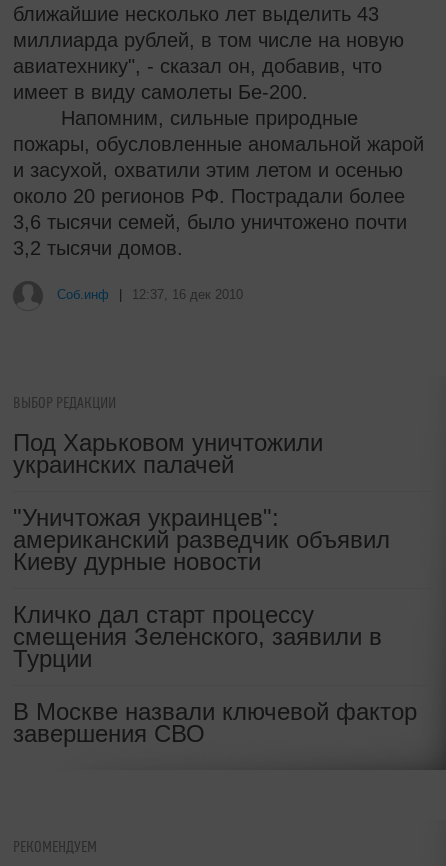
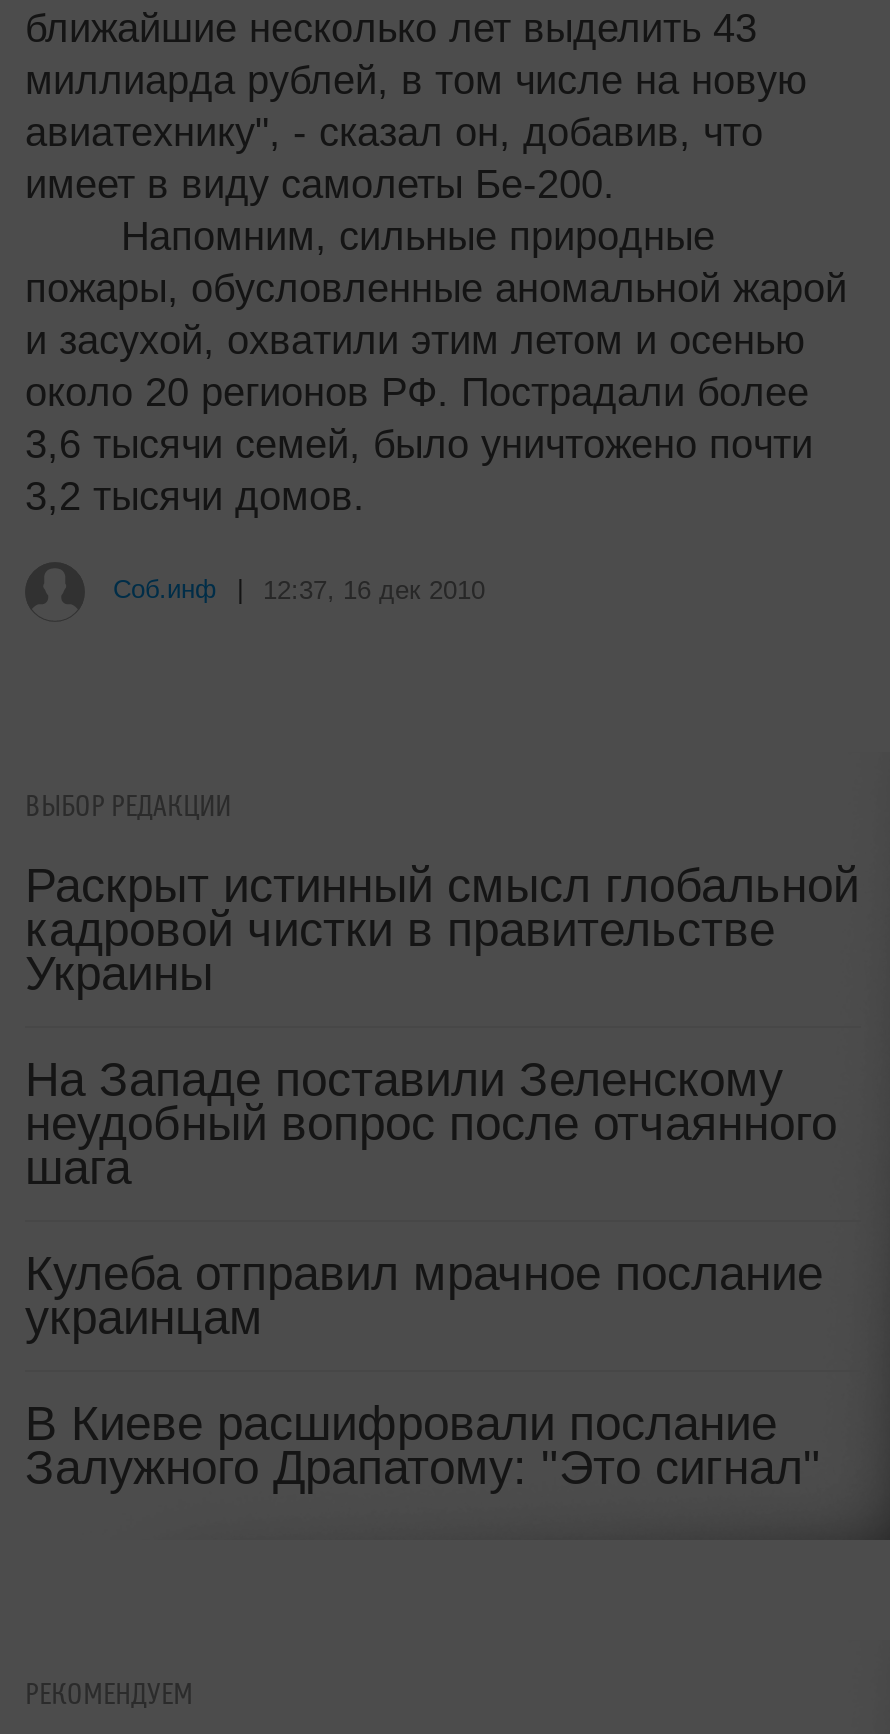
- Под Харьковом уничтожили
- украинских палачей
+ Раскрыт истинный смысл глобальной
+ кадровой чистки в правительстве
+ Украины

- "Уничтожая украинцев":
- американский разведчик объявил
- Киеву дурные новости
+ На Западе поставили Зеленскому
+ неудобный вопрос после отчаянного
+ шага

- Кличко дал старт процессу
- смещения Зеленского, заявили в
- Турции
+ Кулеба отправил мрачное послание
+ украинцам

- В Москве назвали ключевой фактор
- завершения СВО
+ В Киеве расшифровали послание
+ Залужного Драпатому: "Это сигнал"
